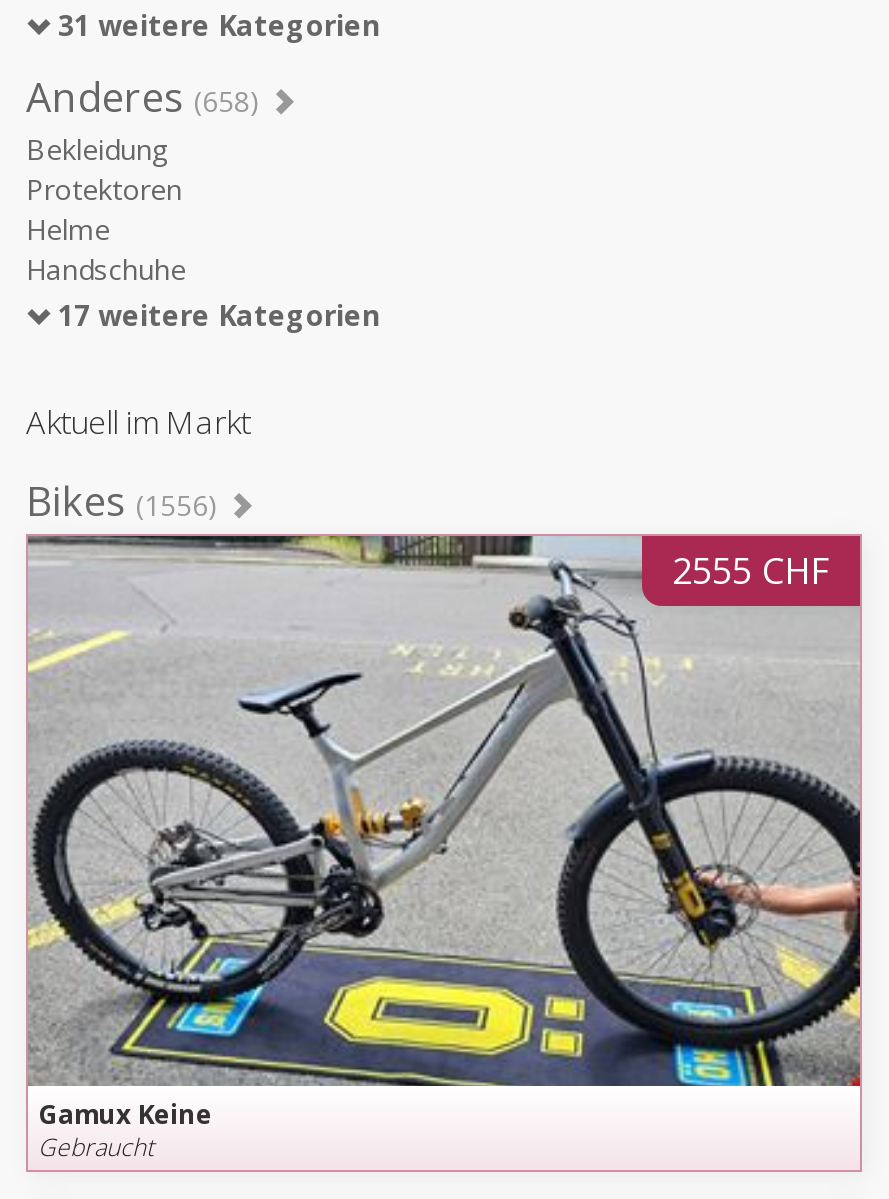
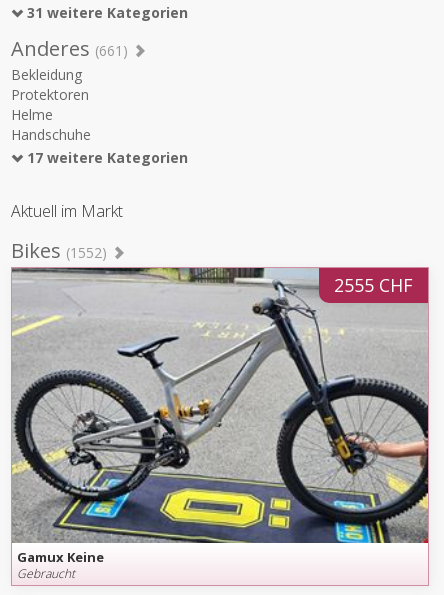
- Anderes (658)
+ Anderes (661)

- Bikes (1556)
+ Bikes (1552)
